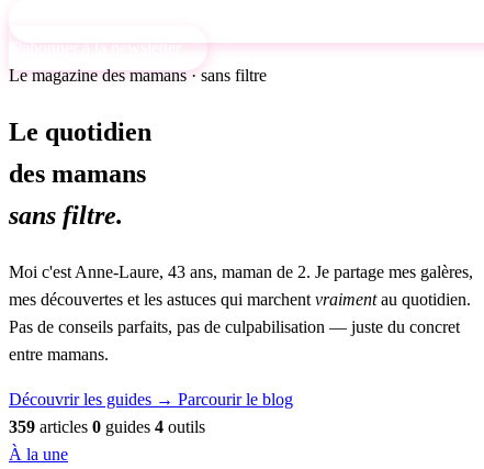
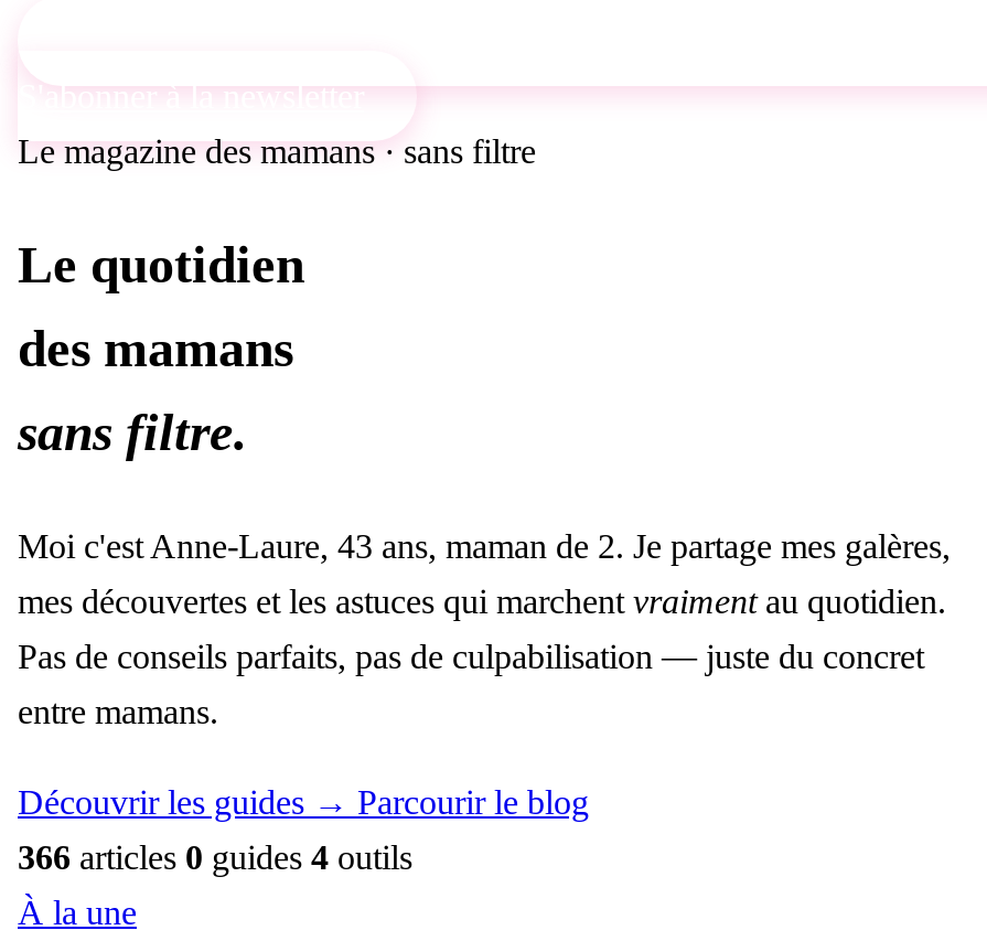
- 359 articles 0 guides 4 outils
+ 366 articles 0 guides 4 outils
